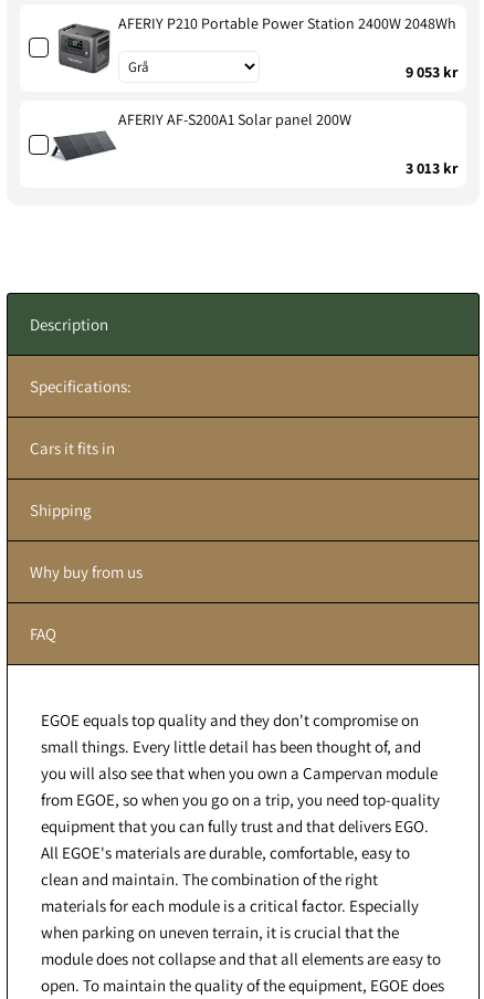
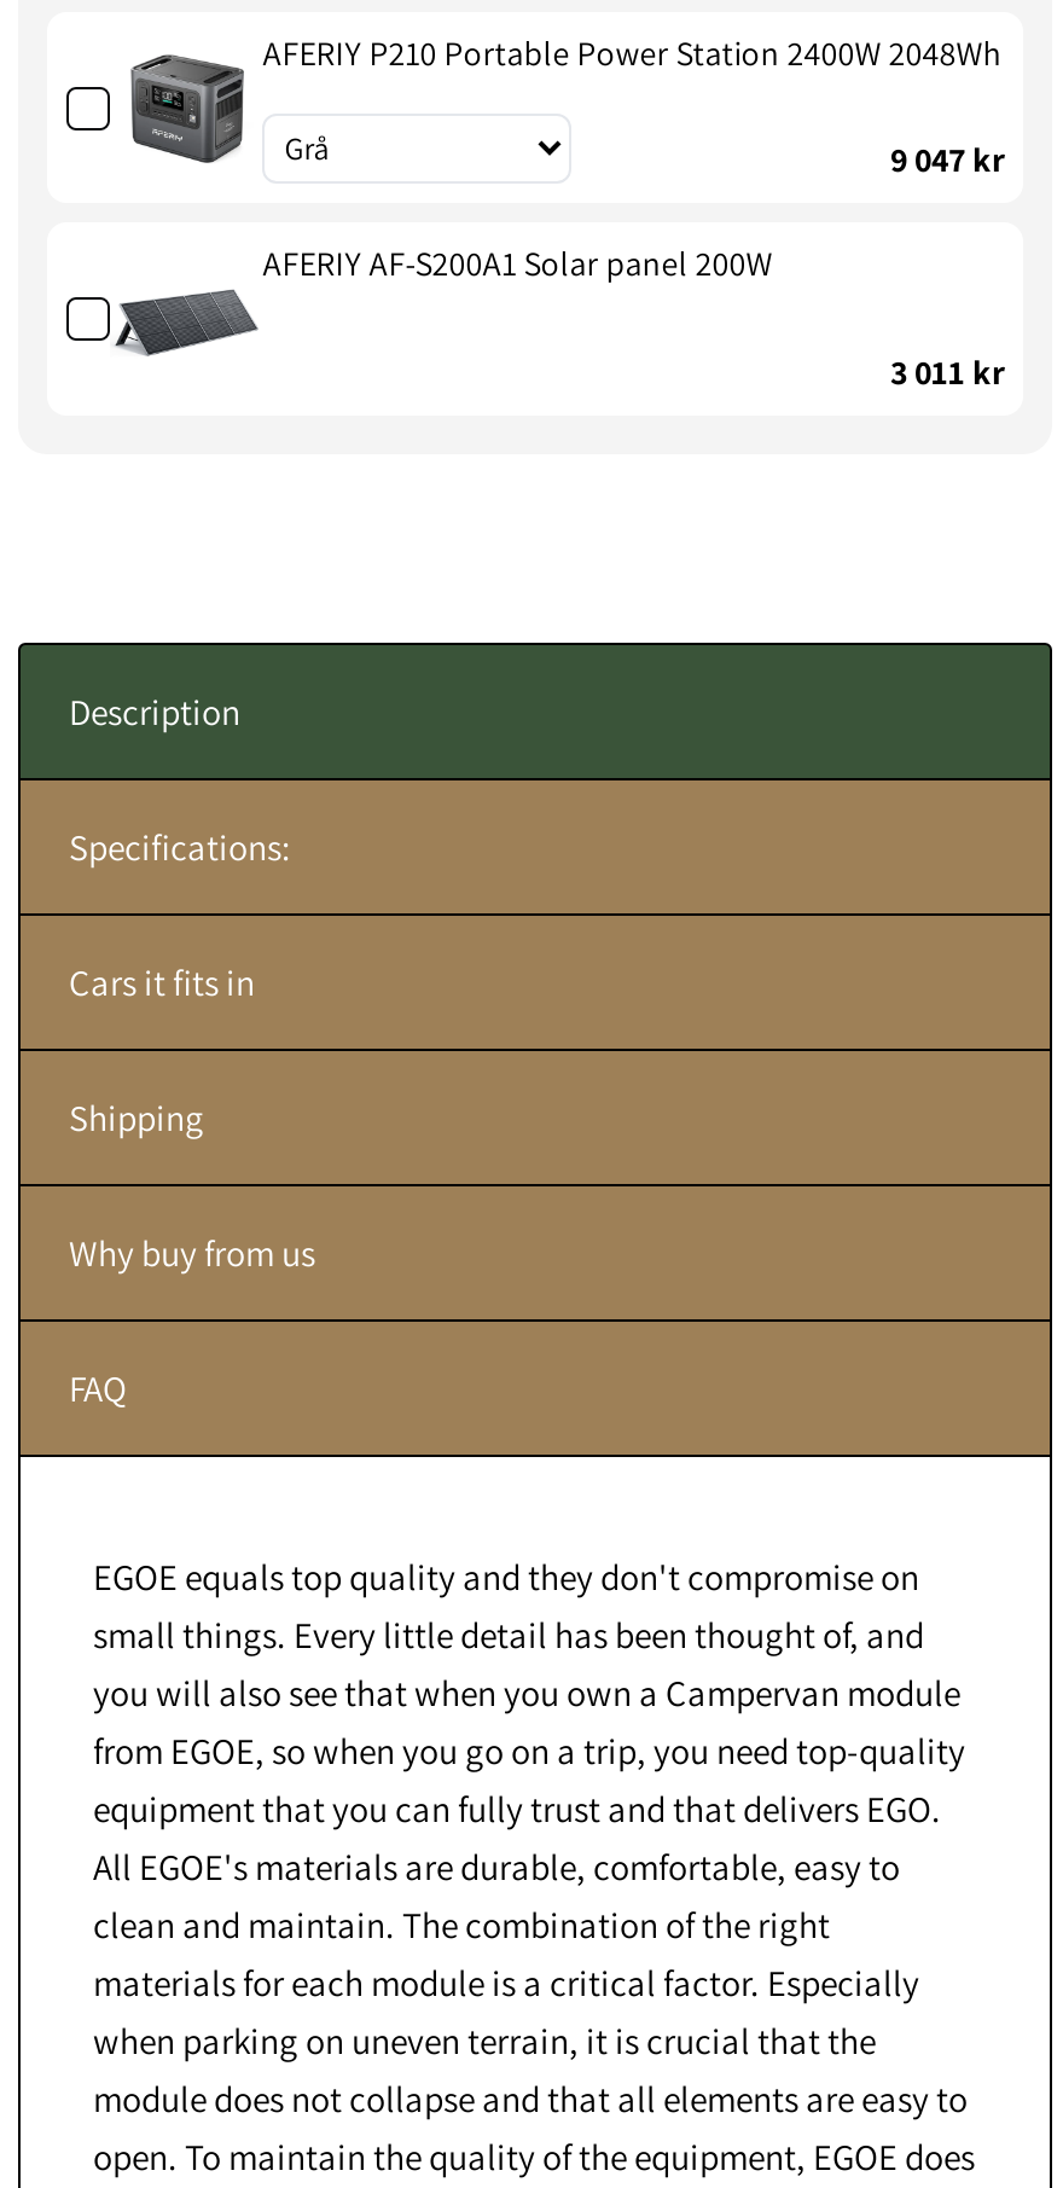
- 9 053 kr
+ 9 047 kr

- 3 013 kr
+ 3 011 kr
